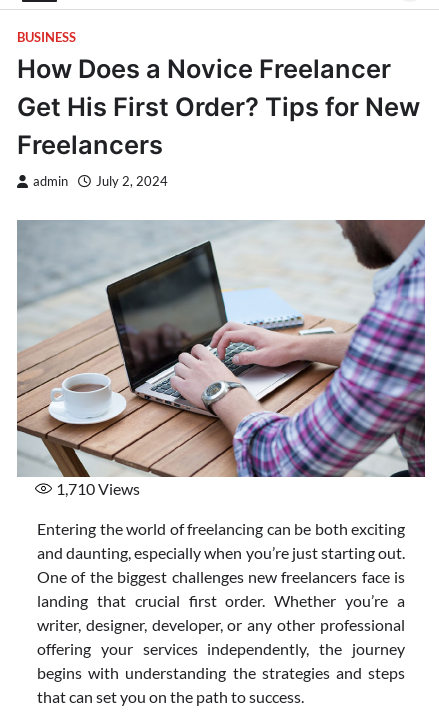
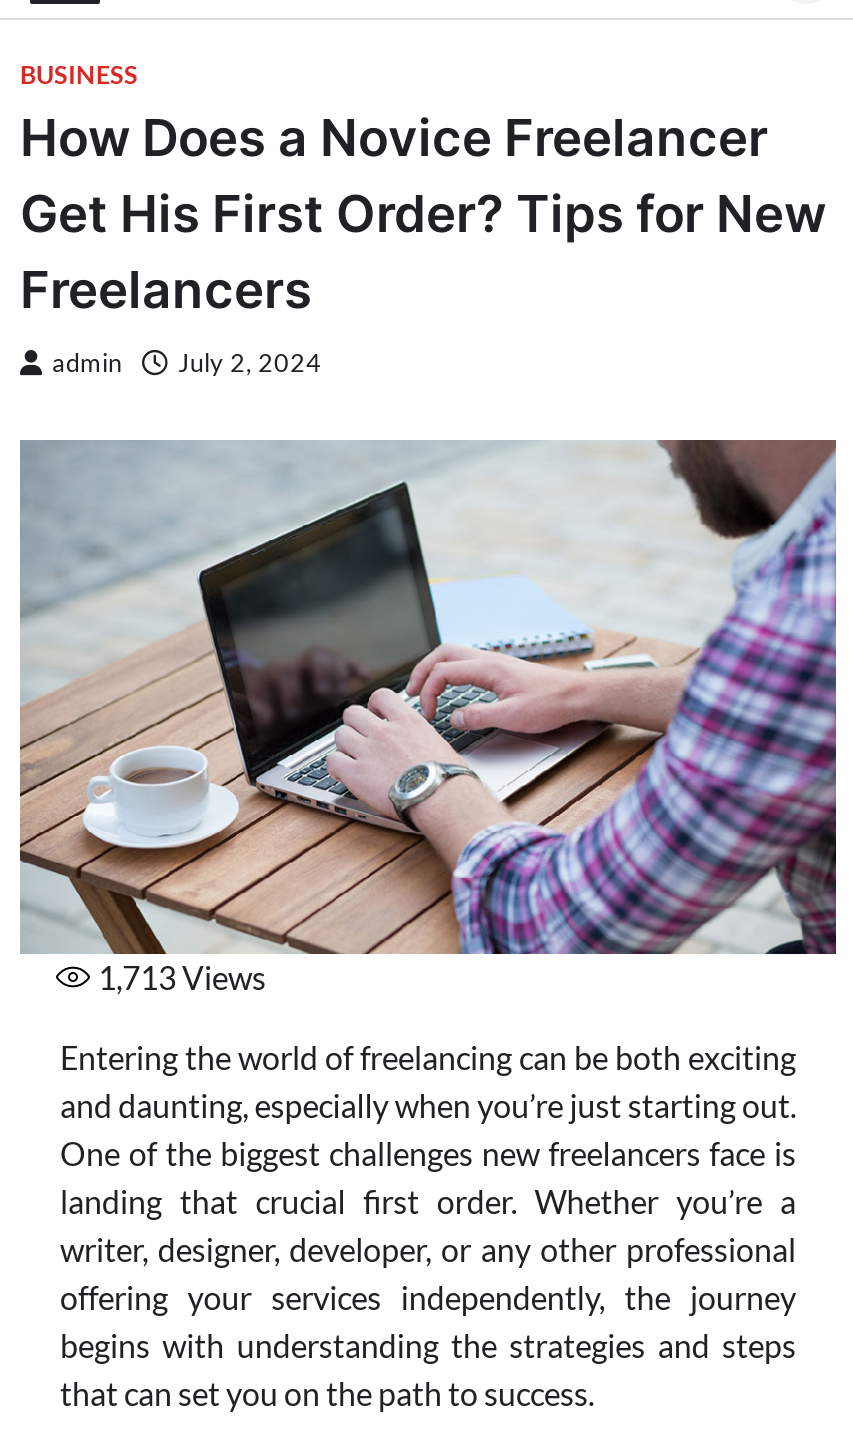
- 1,710 Views
+ 1,713 Views
